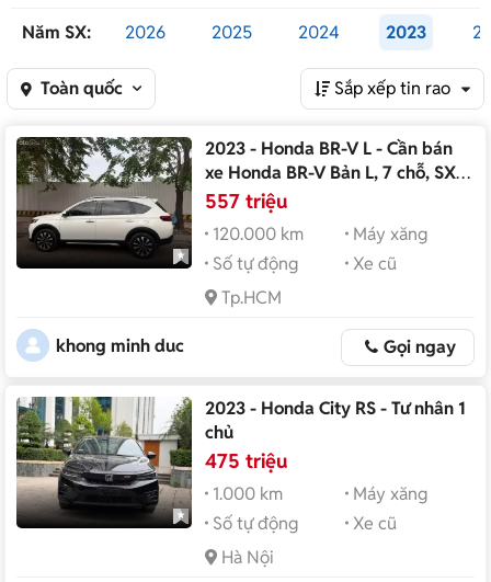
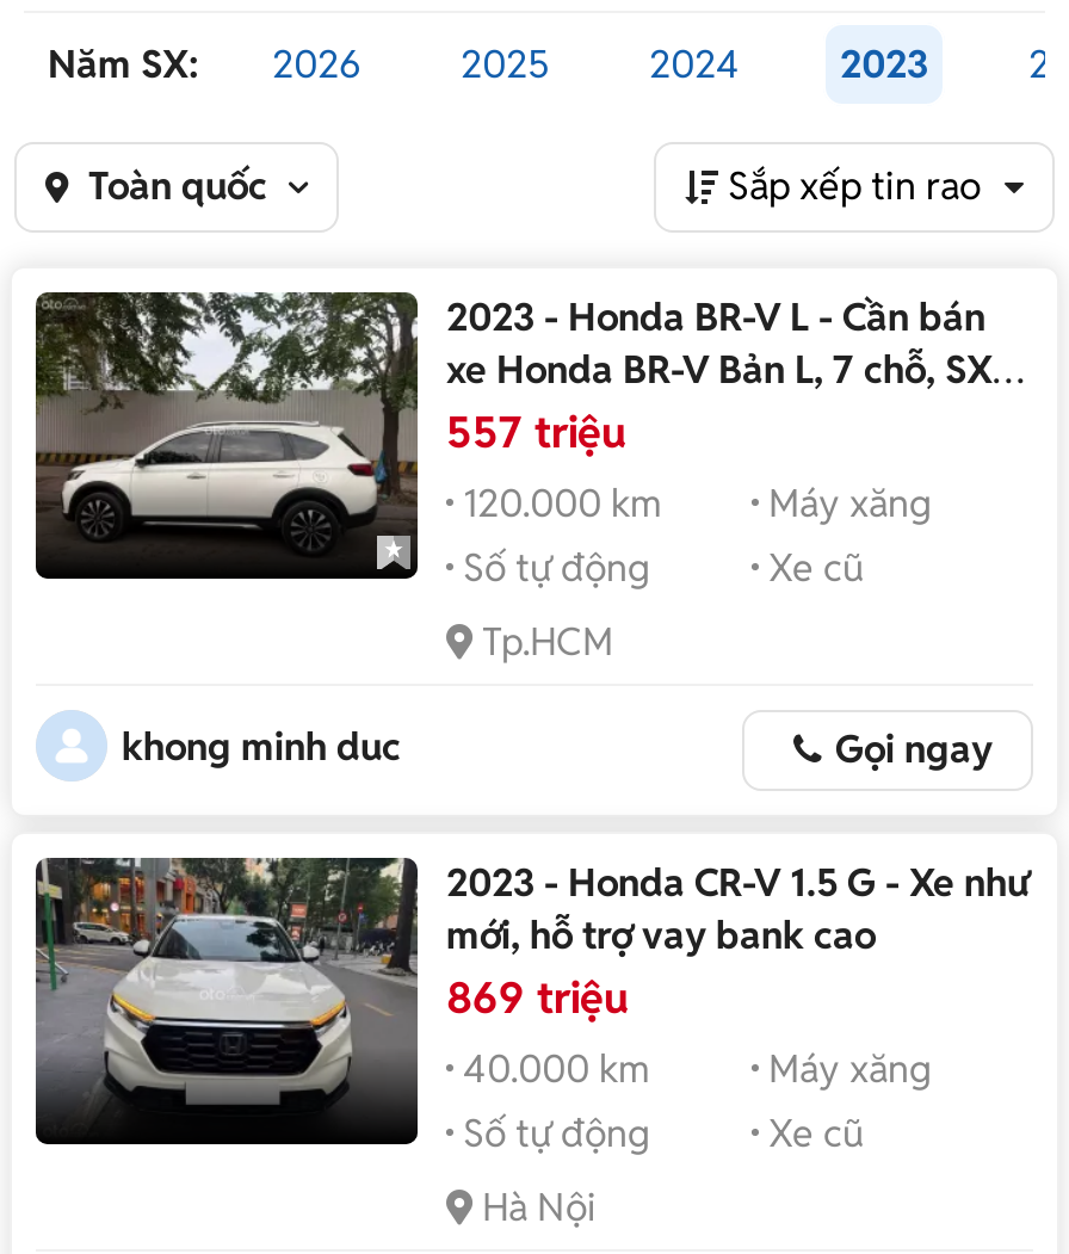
- [image]
- 2023 - Honda City RS - Tư nhân 1
- chủ
- 475 triệu
- 1.000 km
+ [image]
+ 2023 - Honda CR-V 1.5 G - Xe như
+ mới, hỗ trợ vay bank cao
+ 869 triệu
+ 40.000 km
